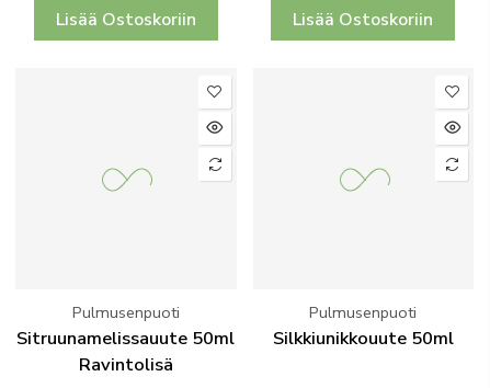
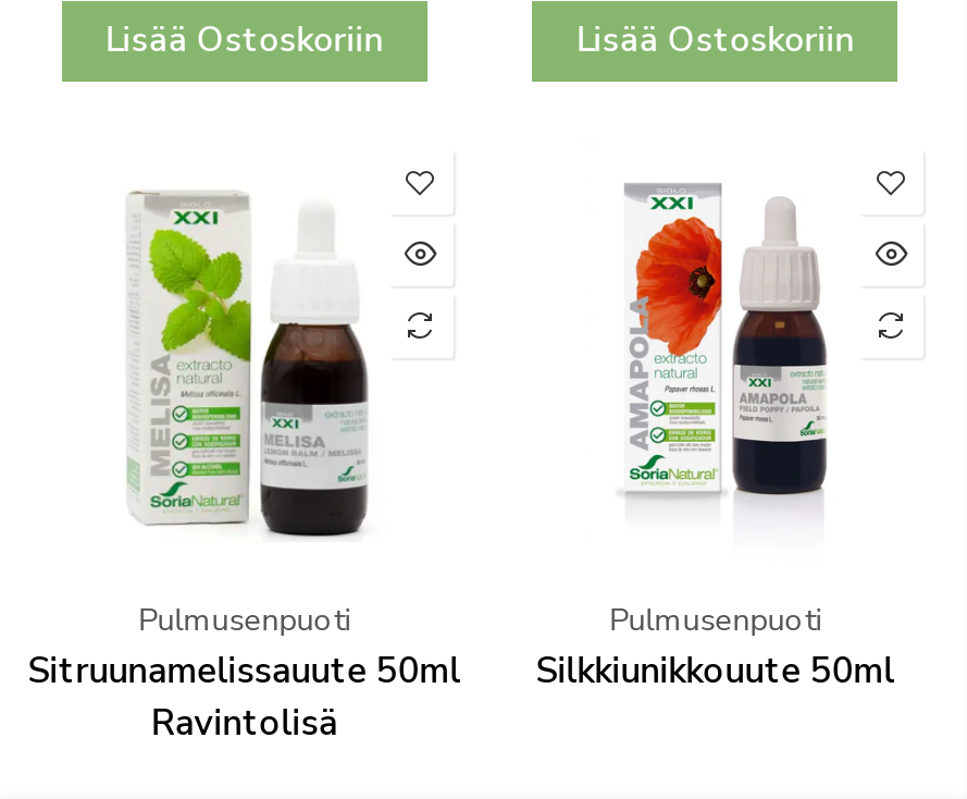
+ [image]

+ [image]
